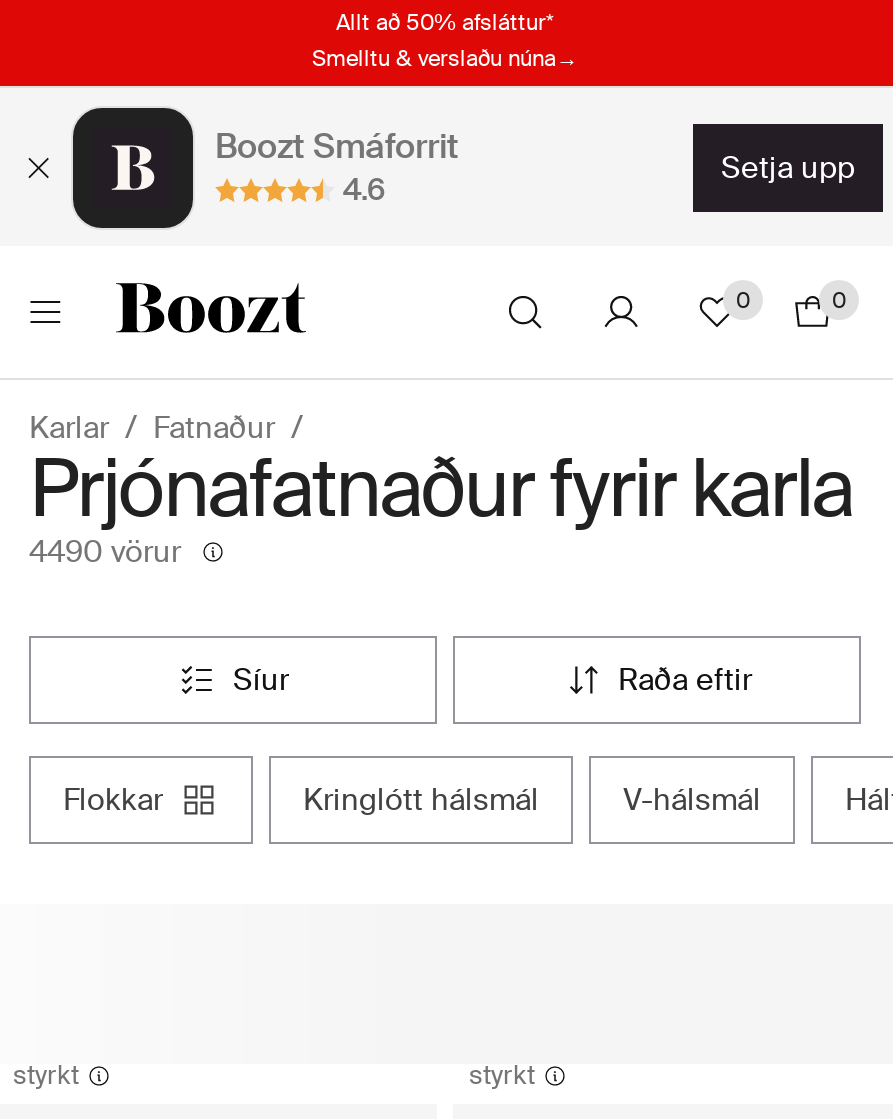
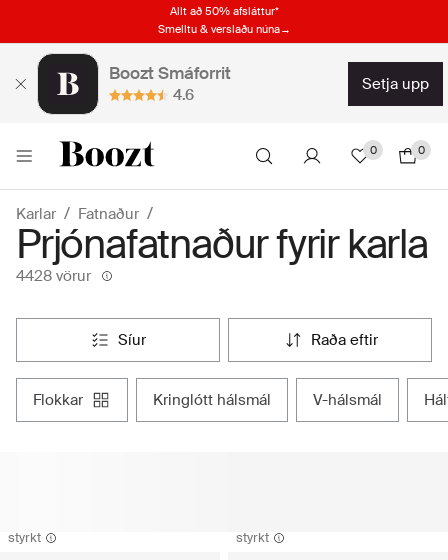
- 4490 vörur
+ 4428 vörur
